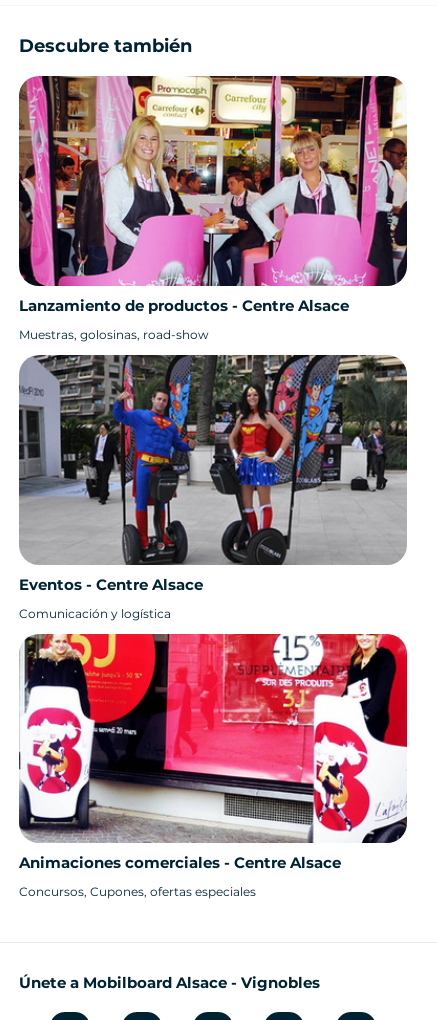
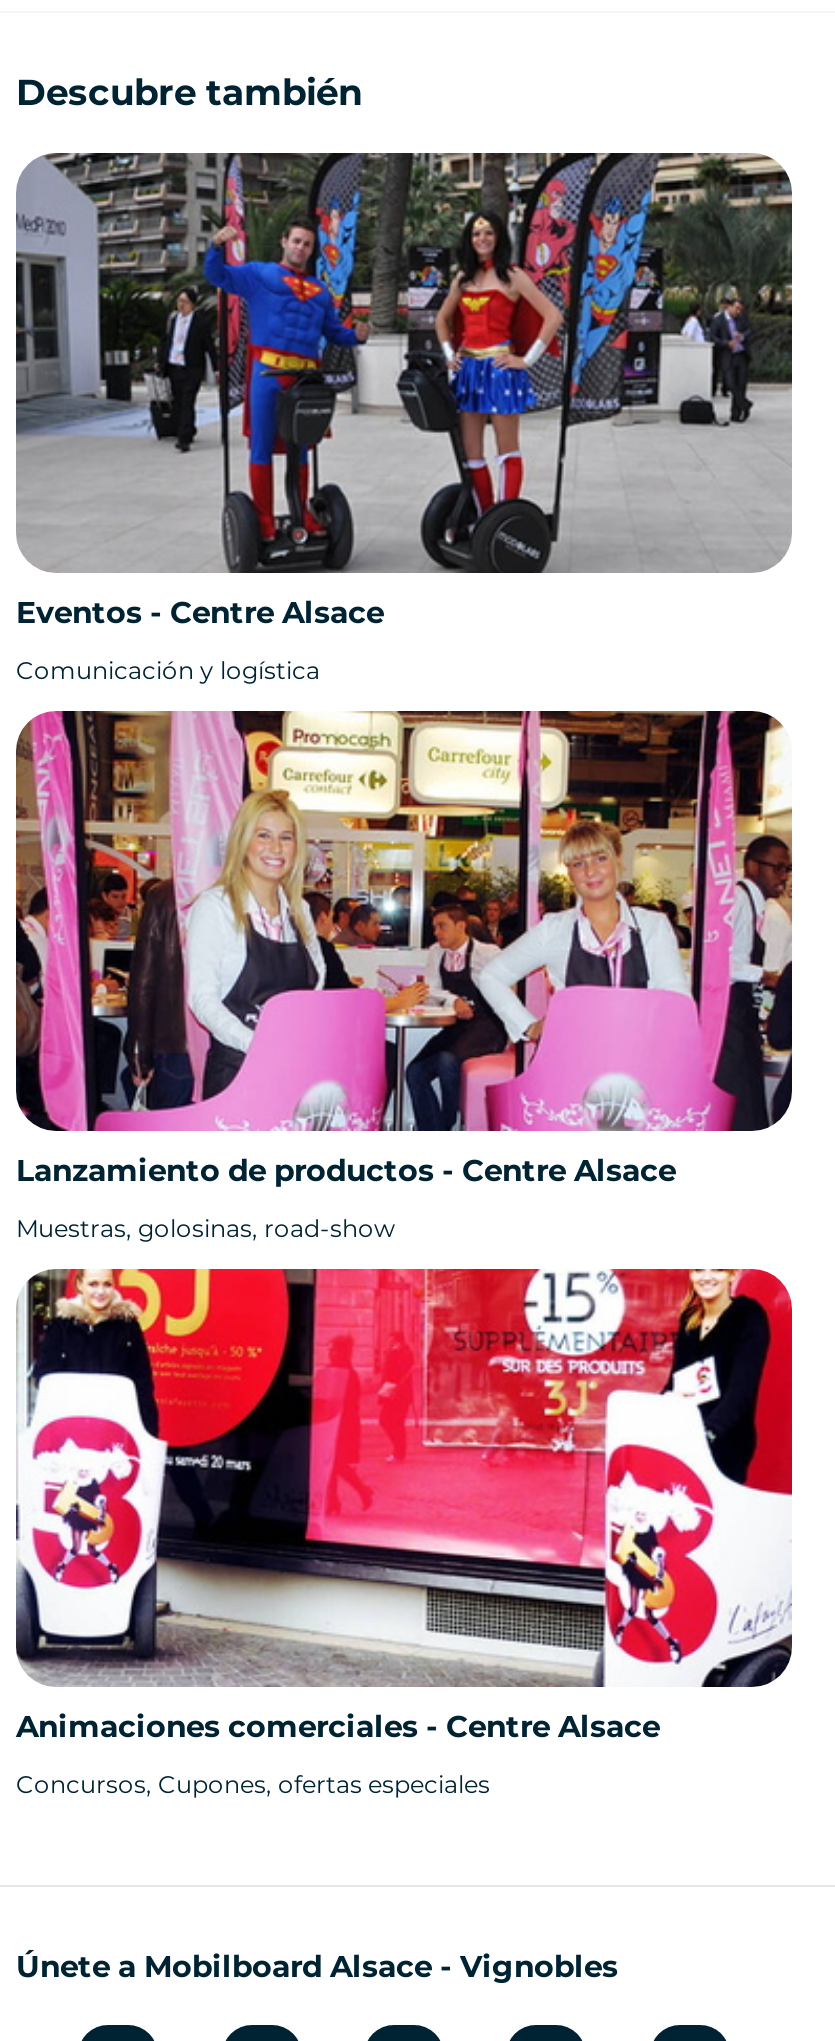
moved down: [image] | Lanzamiento de productos - Centre Alsace | Muestras, golosinas, road-show

moved up: [image] | Eventos - Centre Alsace | Comunicación y logística
